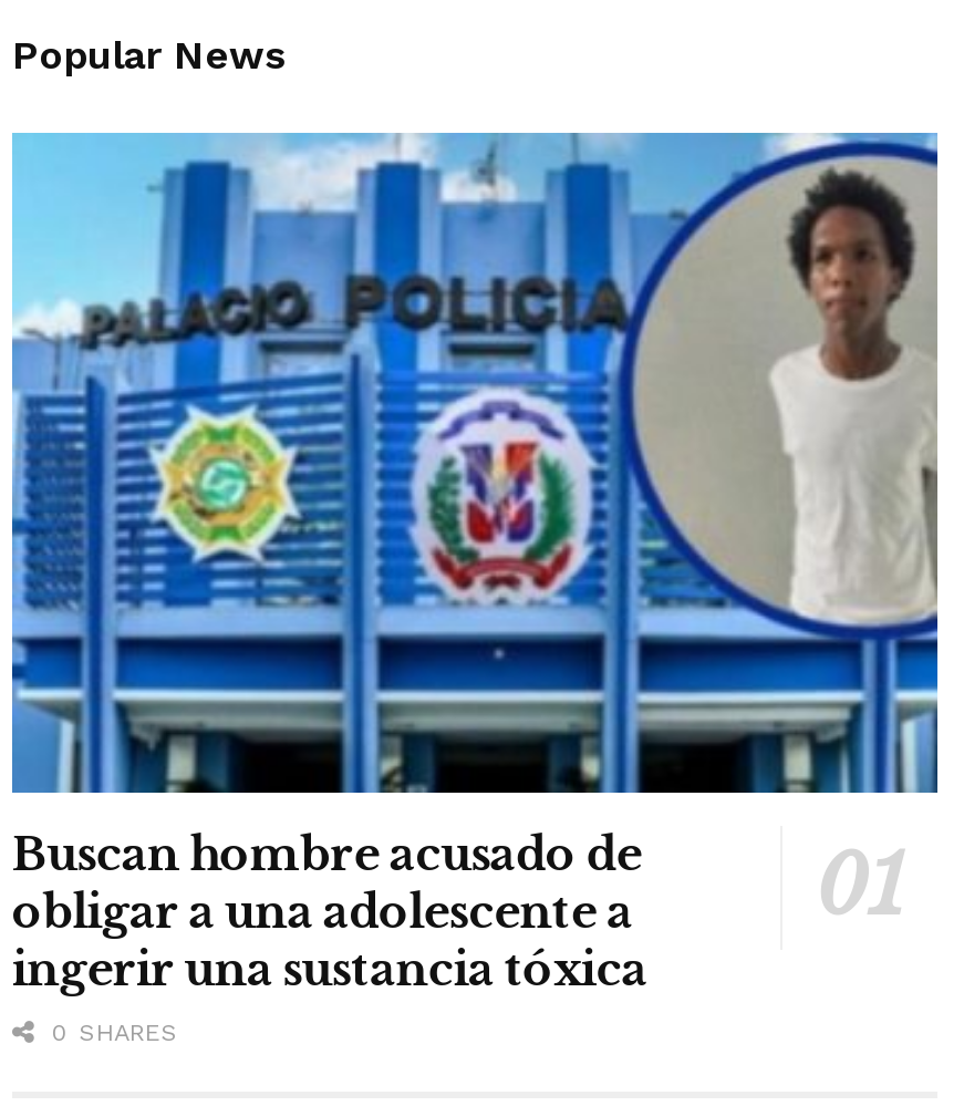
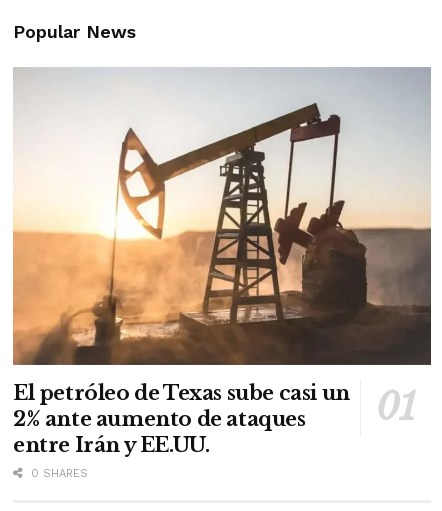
- [image]
- Buscan hombre acusado de
- obligar a una adolescente a
- ingerir una sustancia tóxica
+ [image]
+ El petróleo de Texas sube casi un
+ 2% ante aumento de ataques
+ entre Irán y EE.UU.
